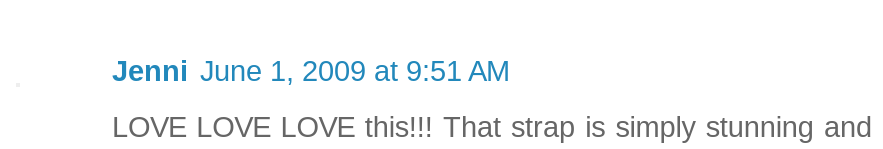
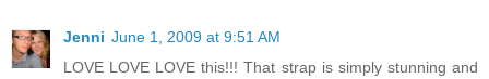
+ [image]
